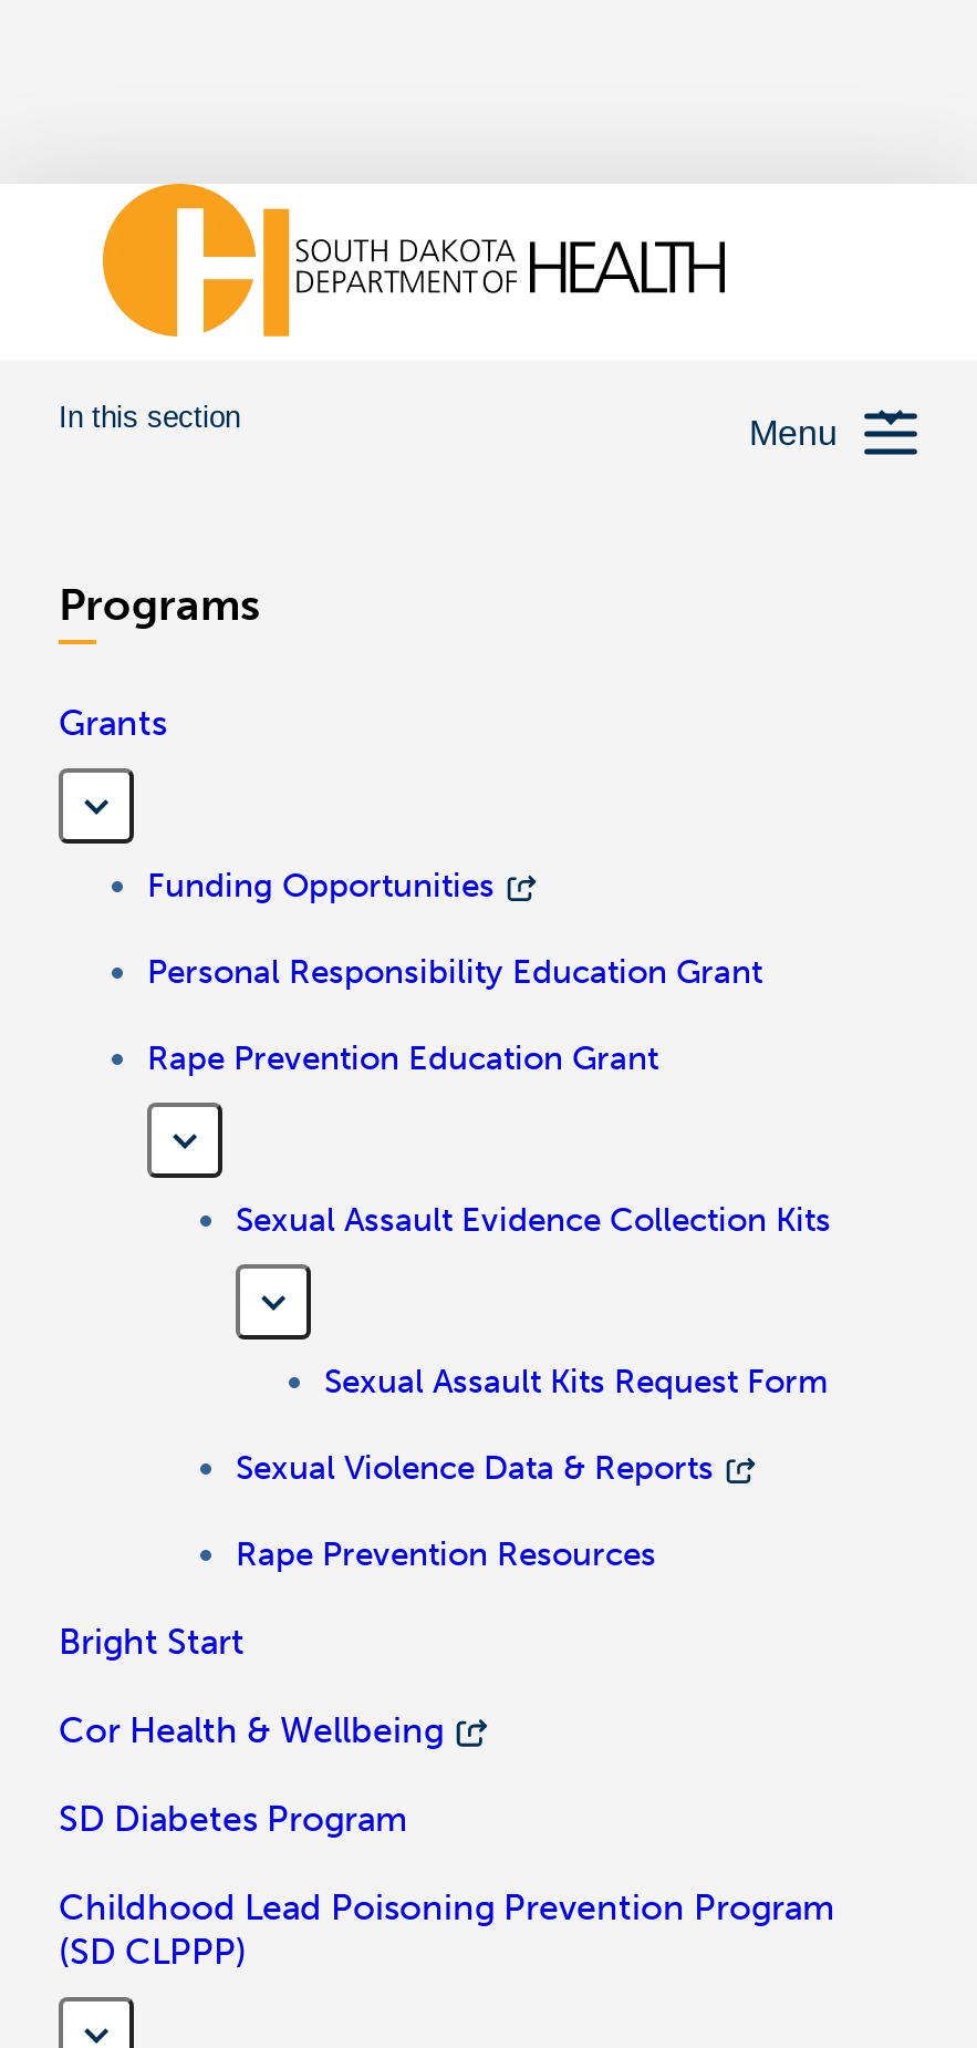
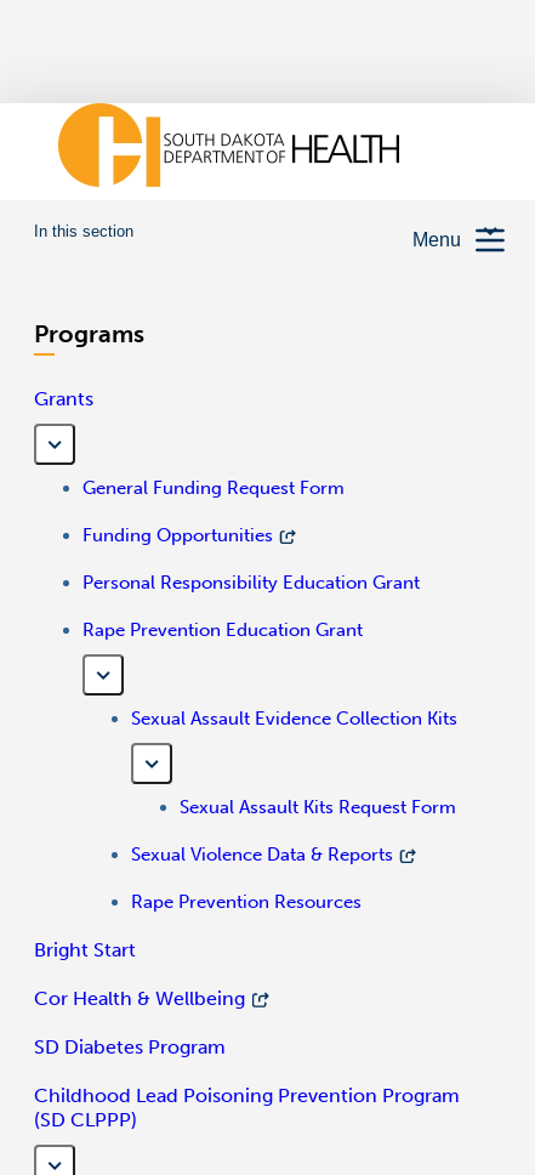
+ General Funding Request Form
